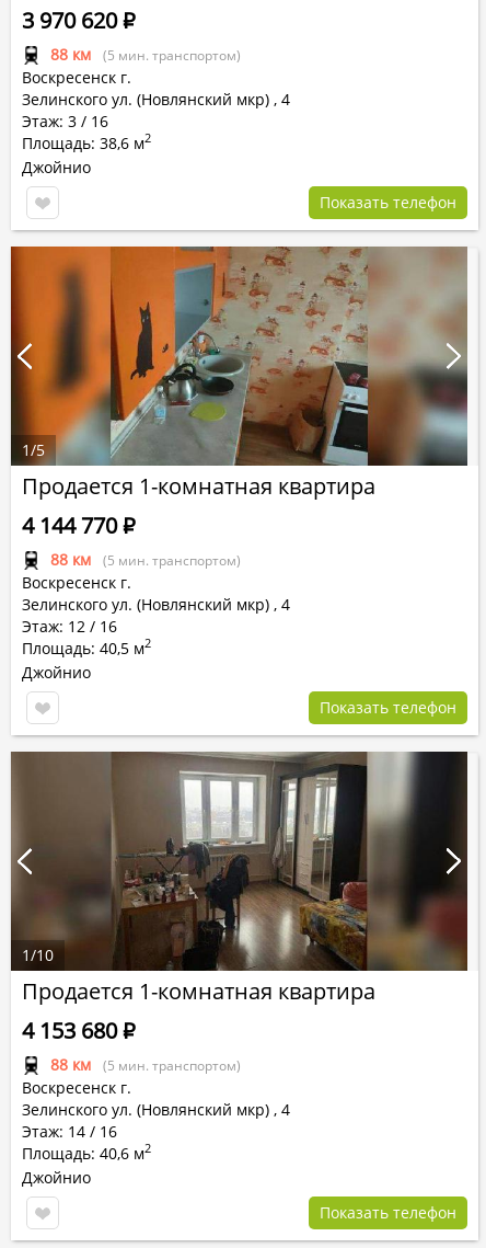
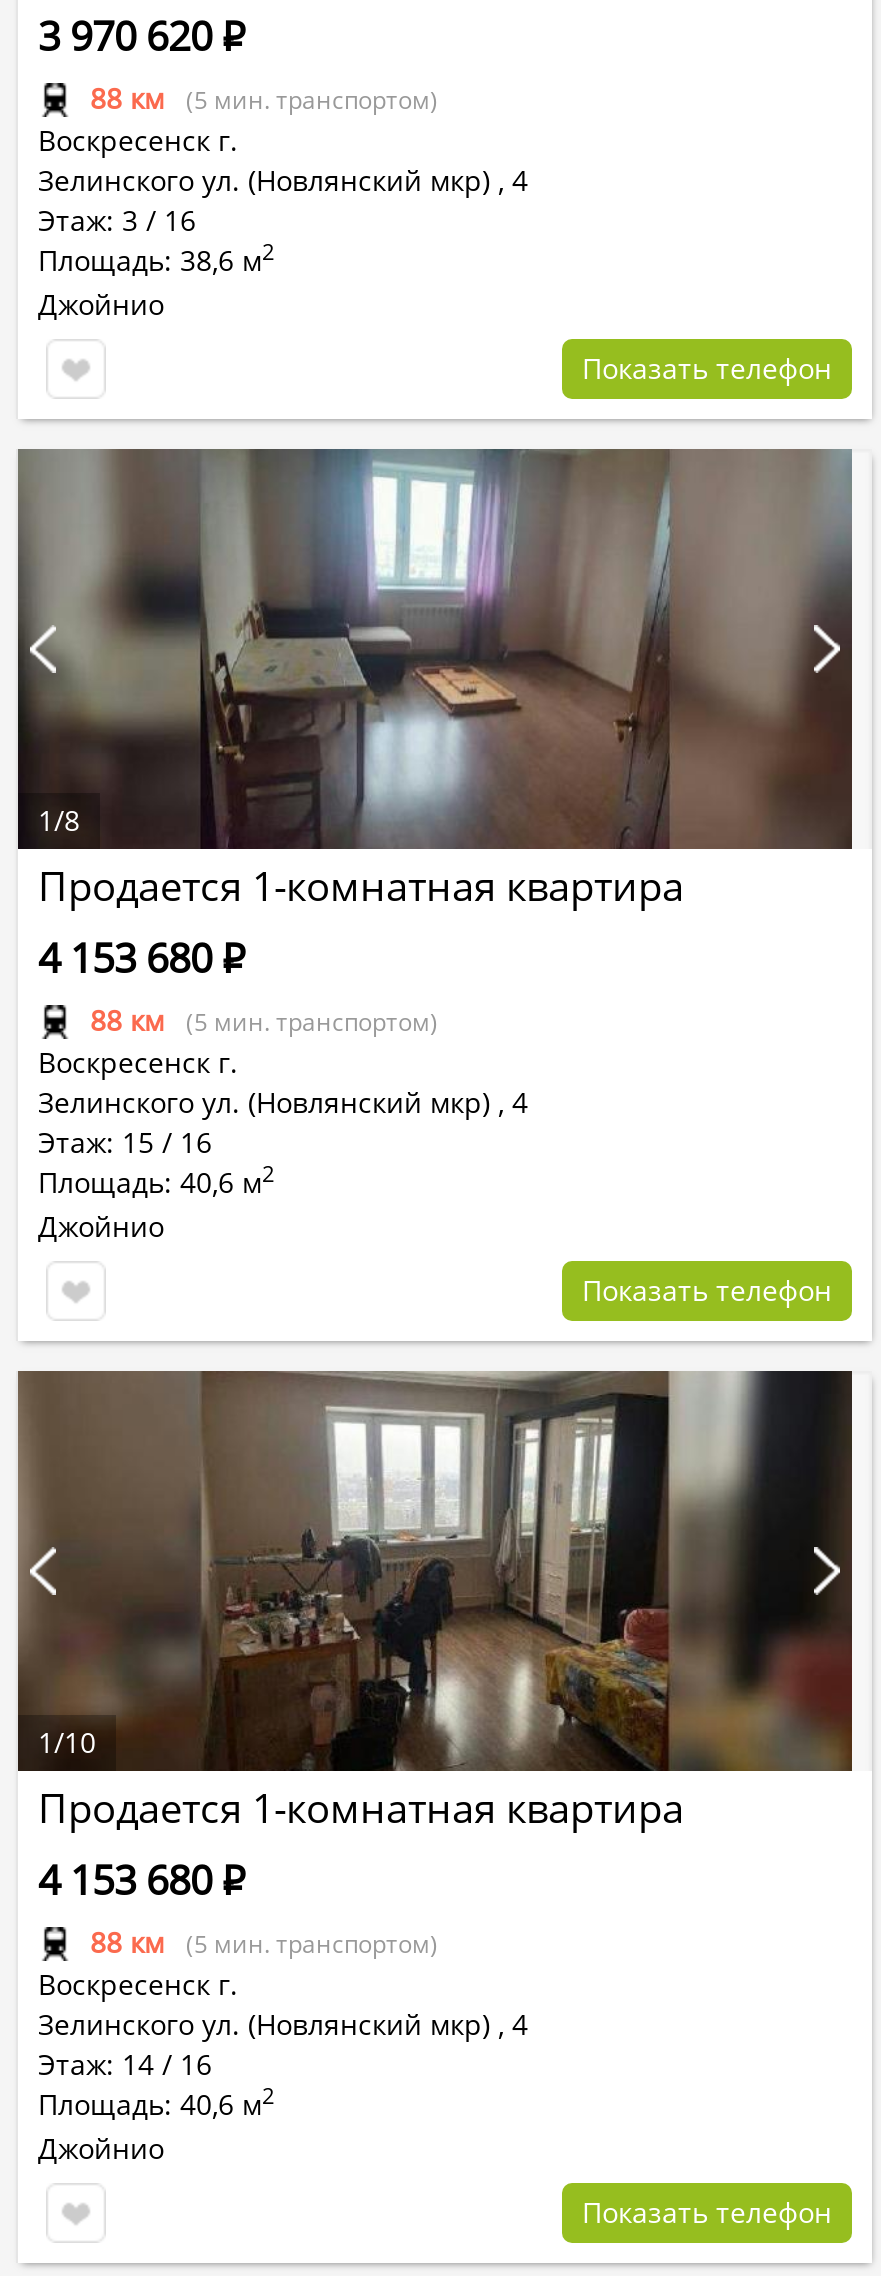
- [image]
- 1/5
+ [image]
+ 1/8

- 4 144 770 Р
+ 4 153 680 Р

- Этаж: 12 / 16
+ Этаж: 15 / 16

- Площадь: 40,5 м2
+ Площадь: 40,6 м2
